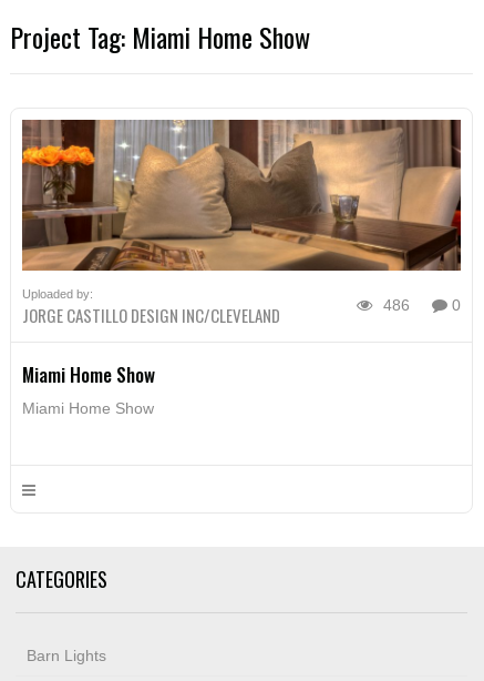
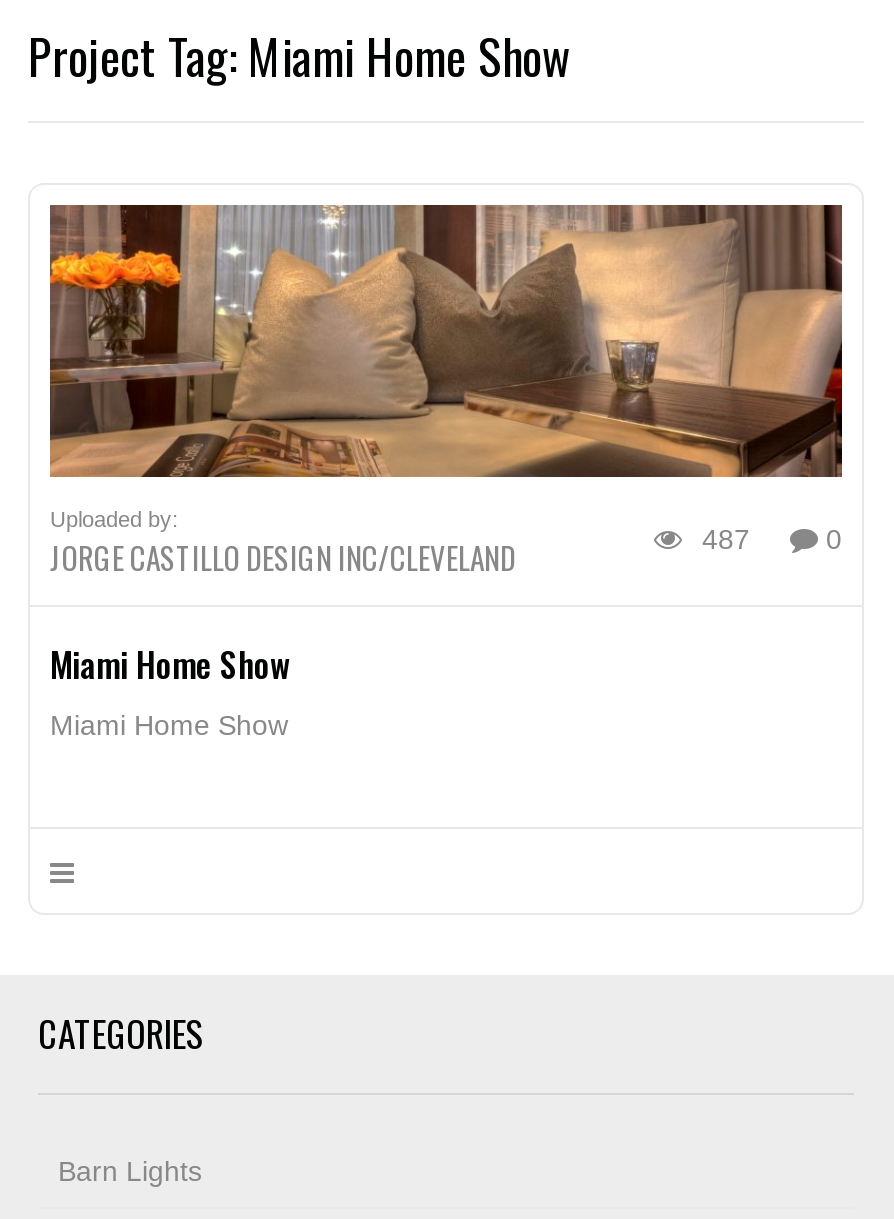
- 486
+ 487
